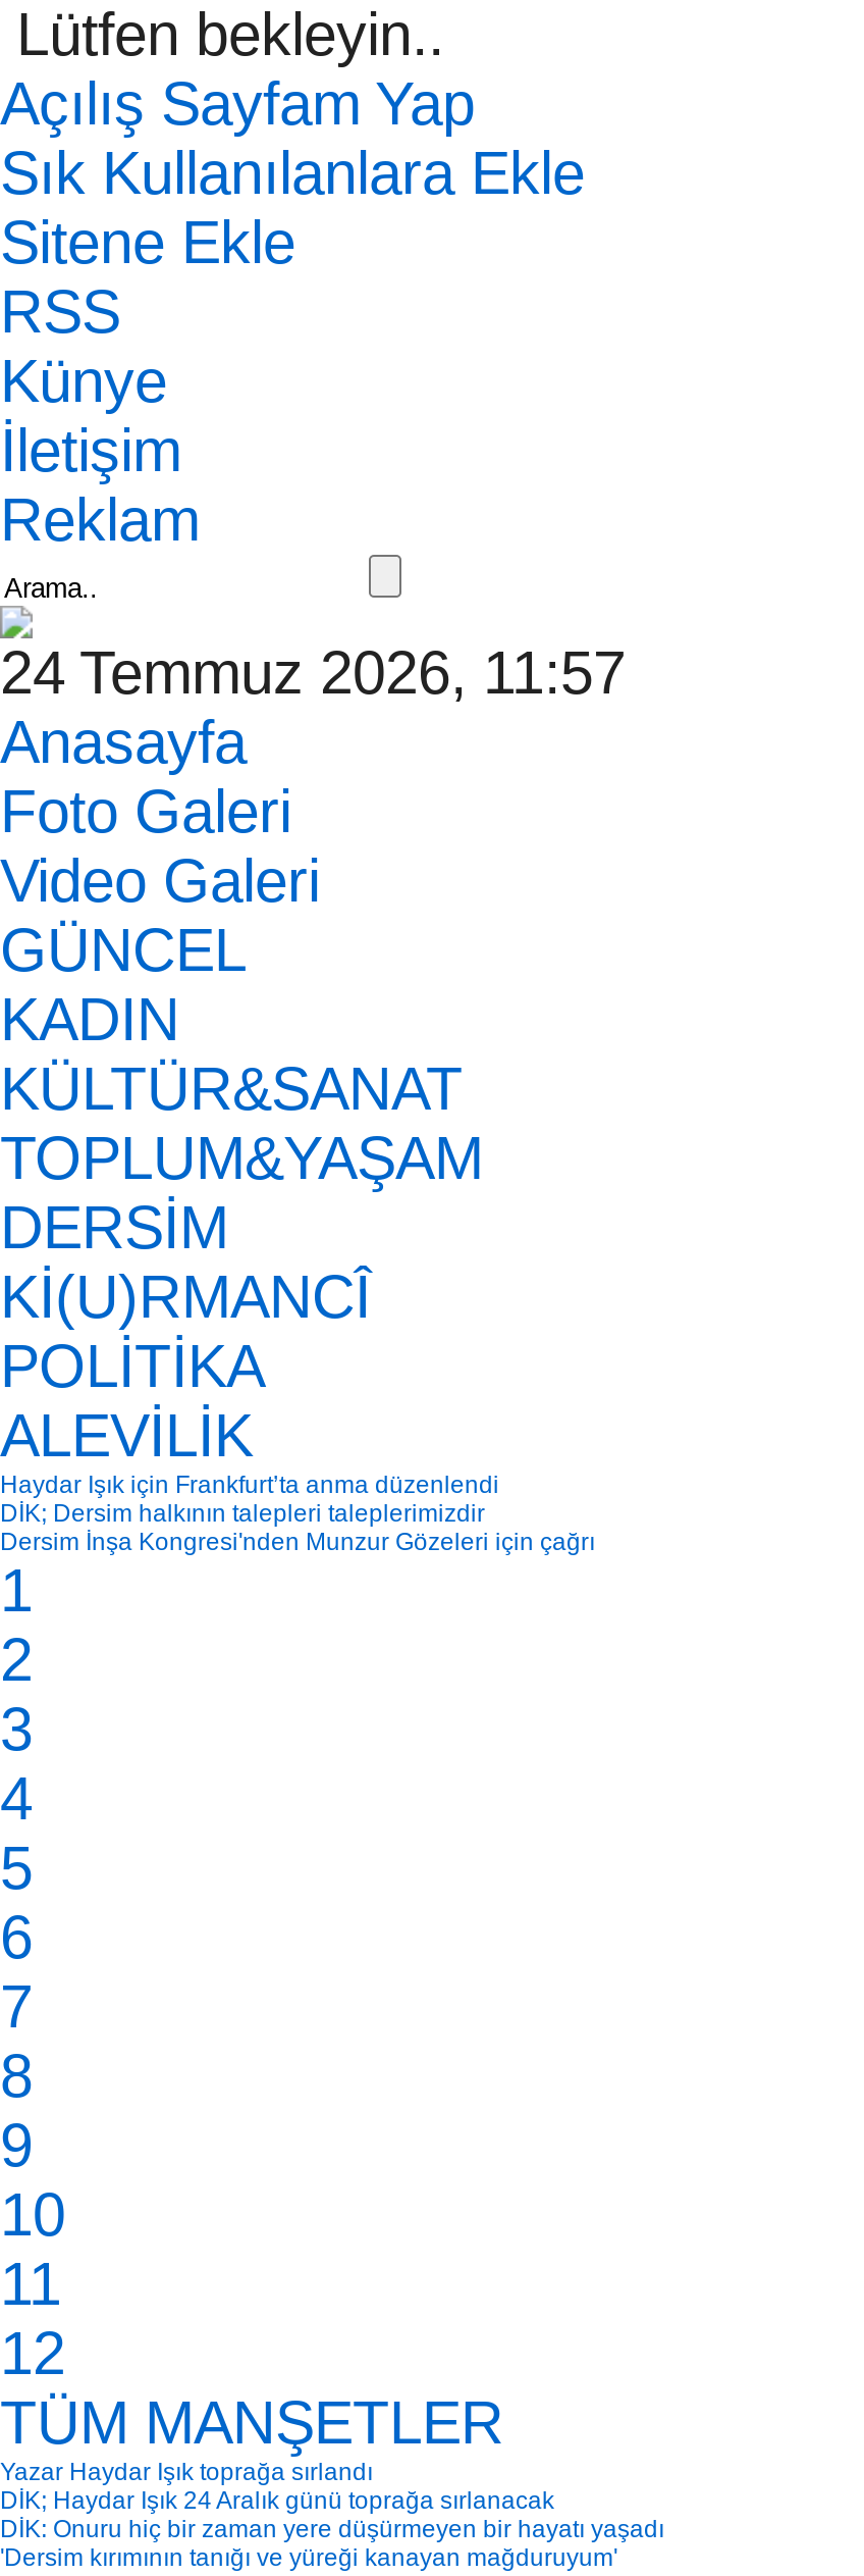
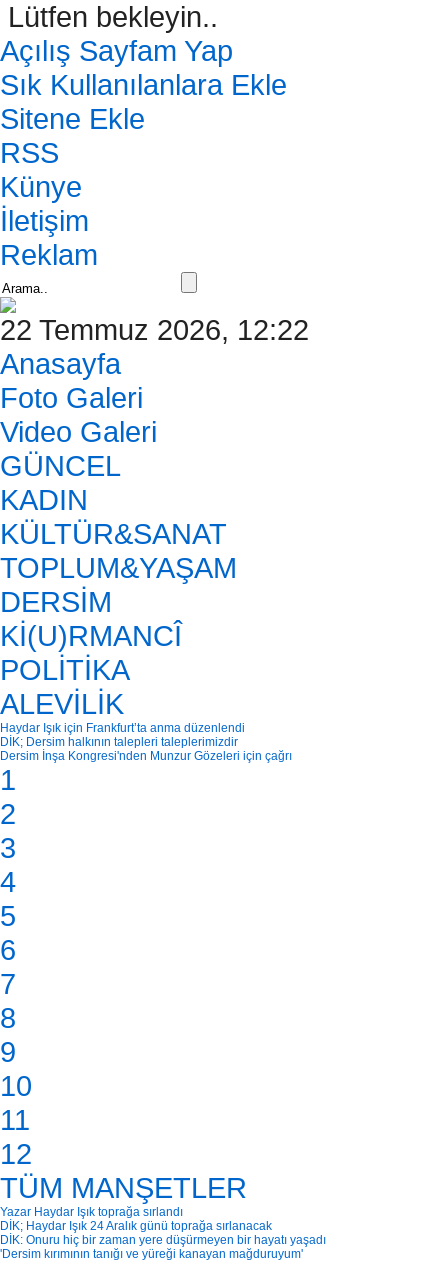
- 24 Temmuz 2026, 11:57
+ 22 Temmuz 2026, 12:22
